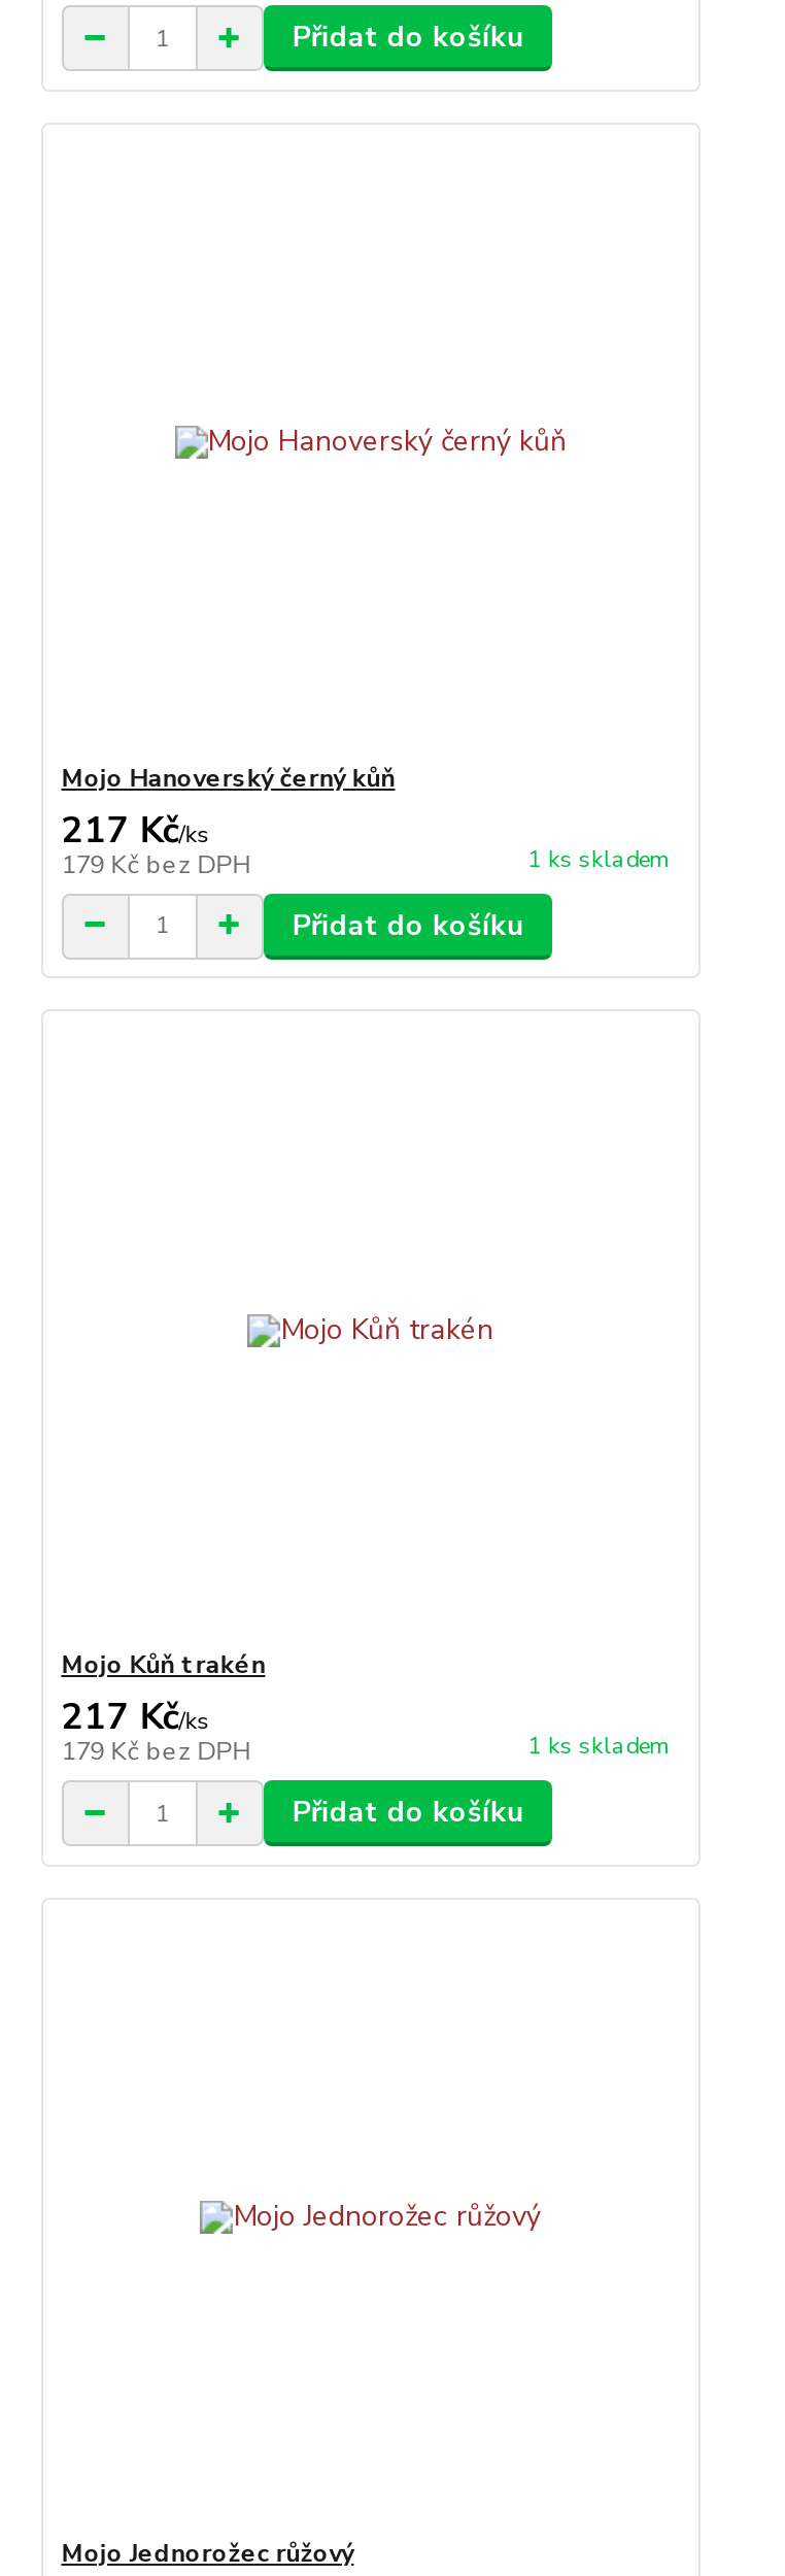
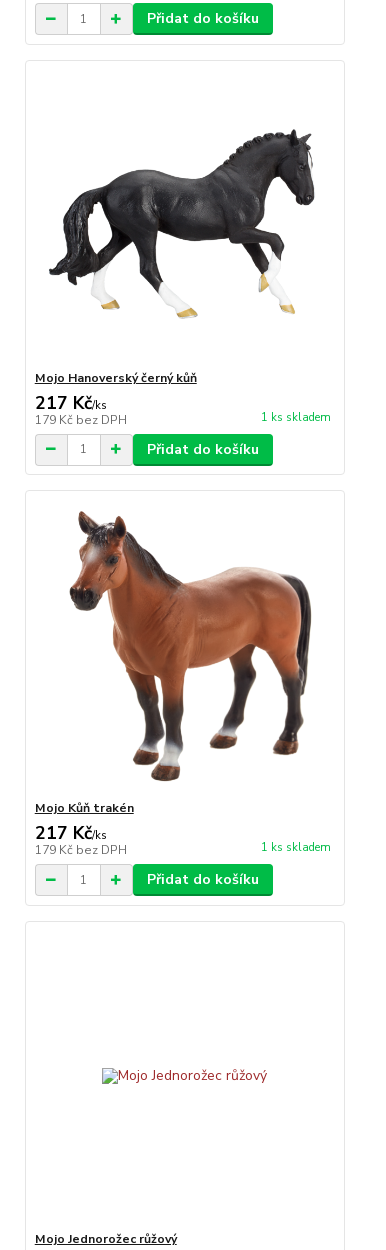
+ [image]

+ [image]
